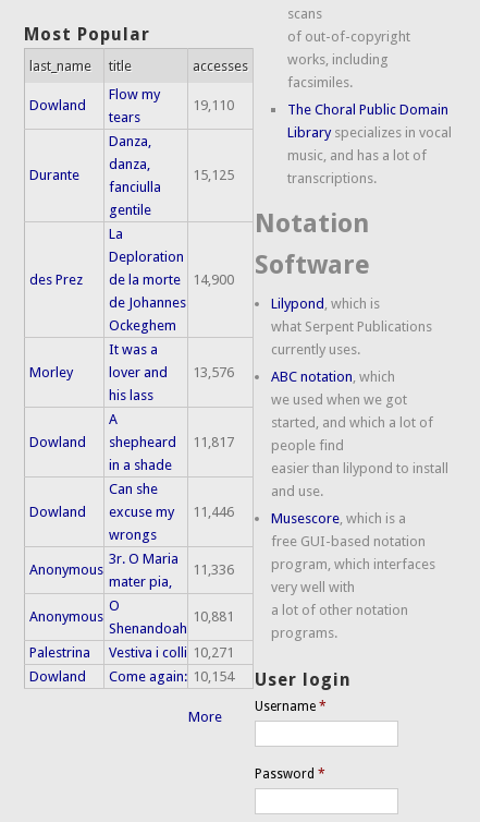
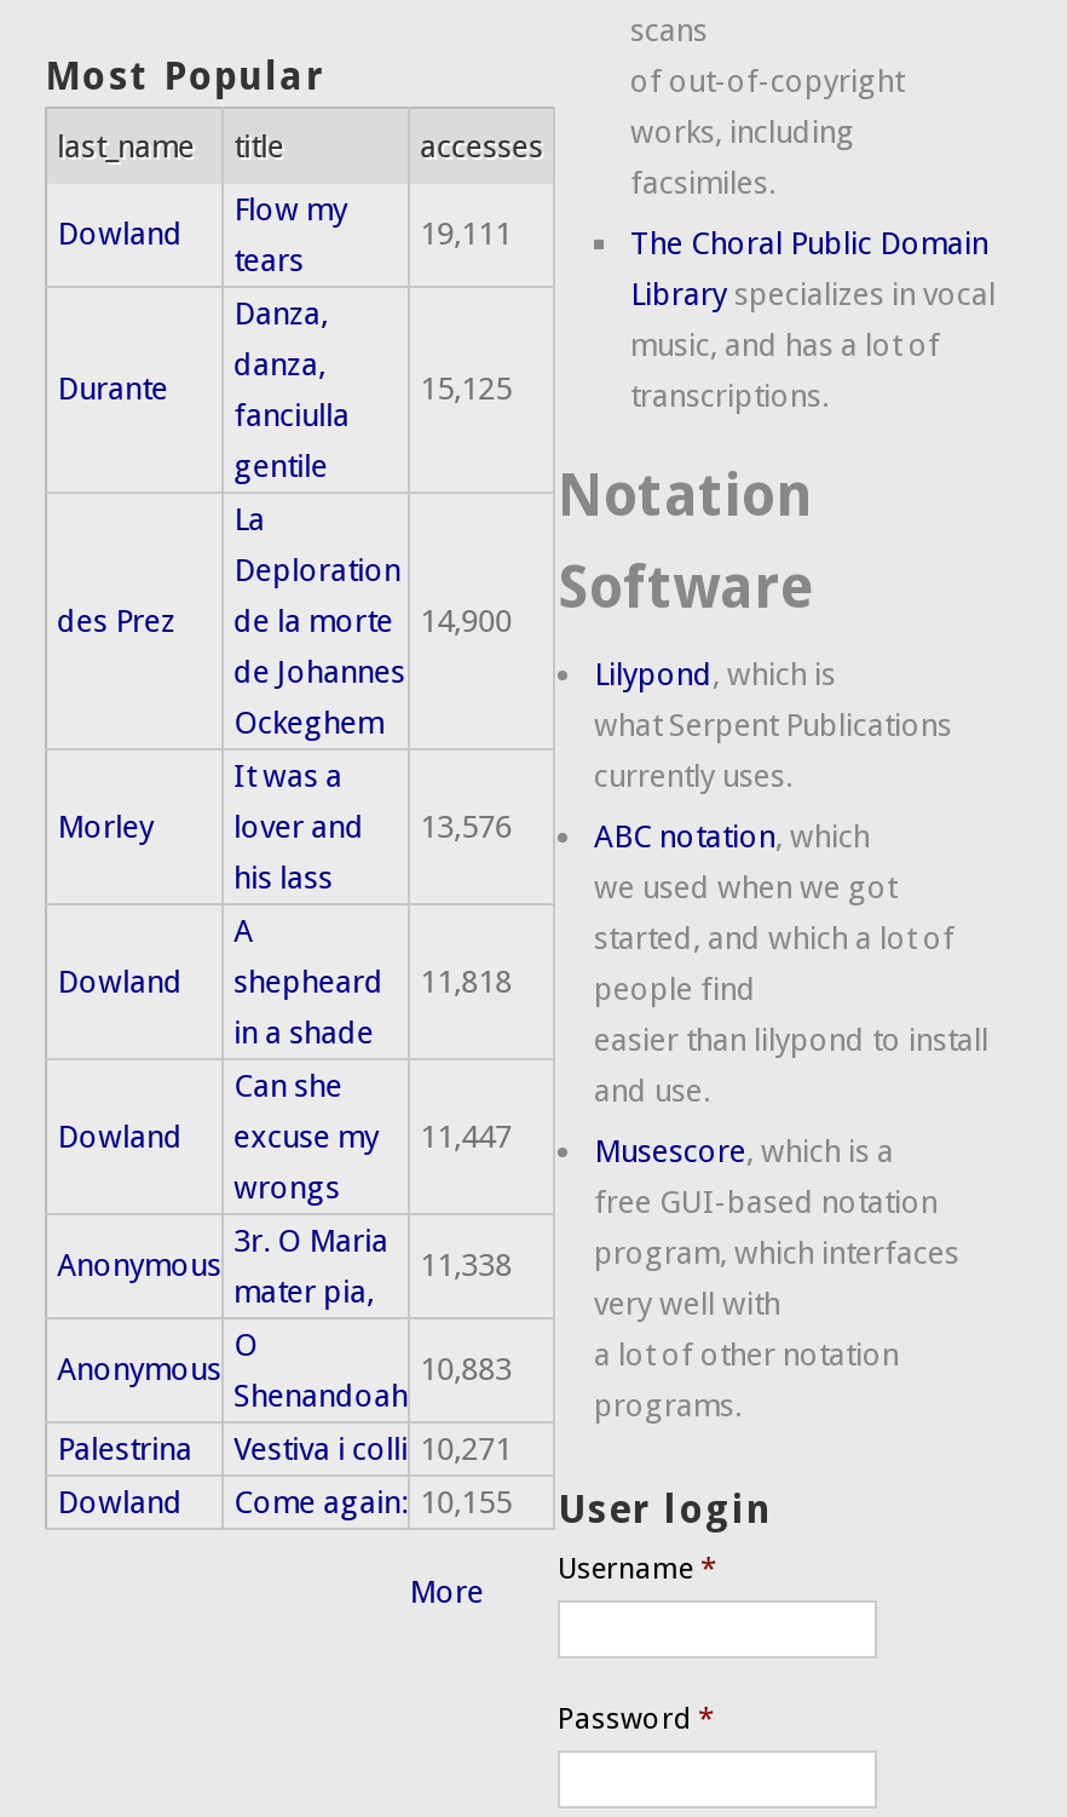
- 19,110
+ 19,111

- Dowland shepheard 11,817
+ Dowland shepheard 11,818

- Dowland excuse my 11,446
+ Dowland excuse my 11,447

- 11,336
+ 11,338

- 10,881
+ 10,883

- Dowland Come again: 10,154 User login
+ Dowland Come again: 10,155 User login
